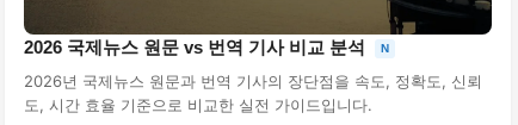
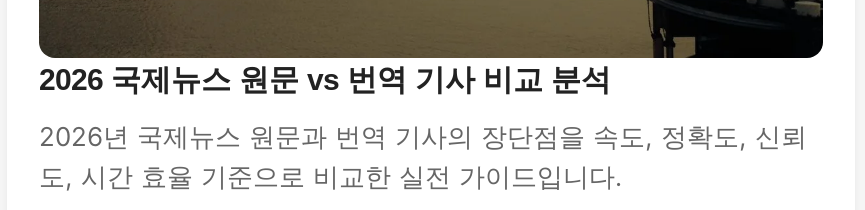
- N
